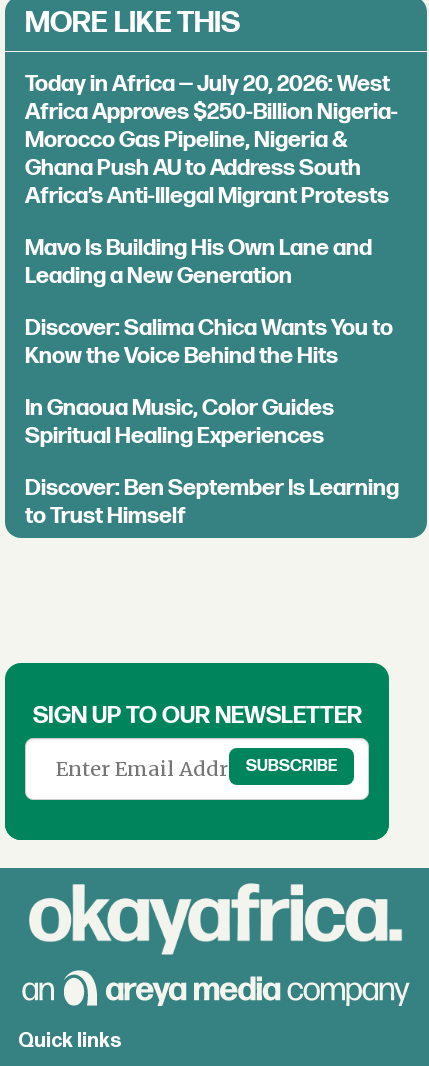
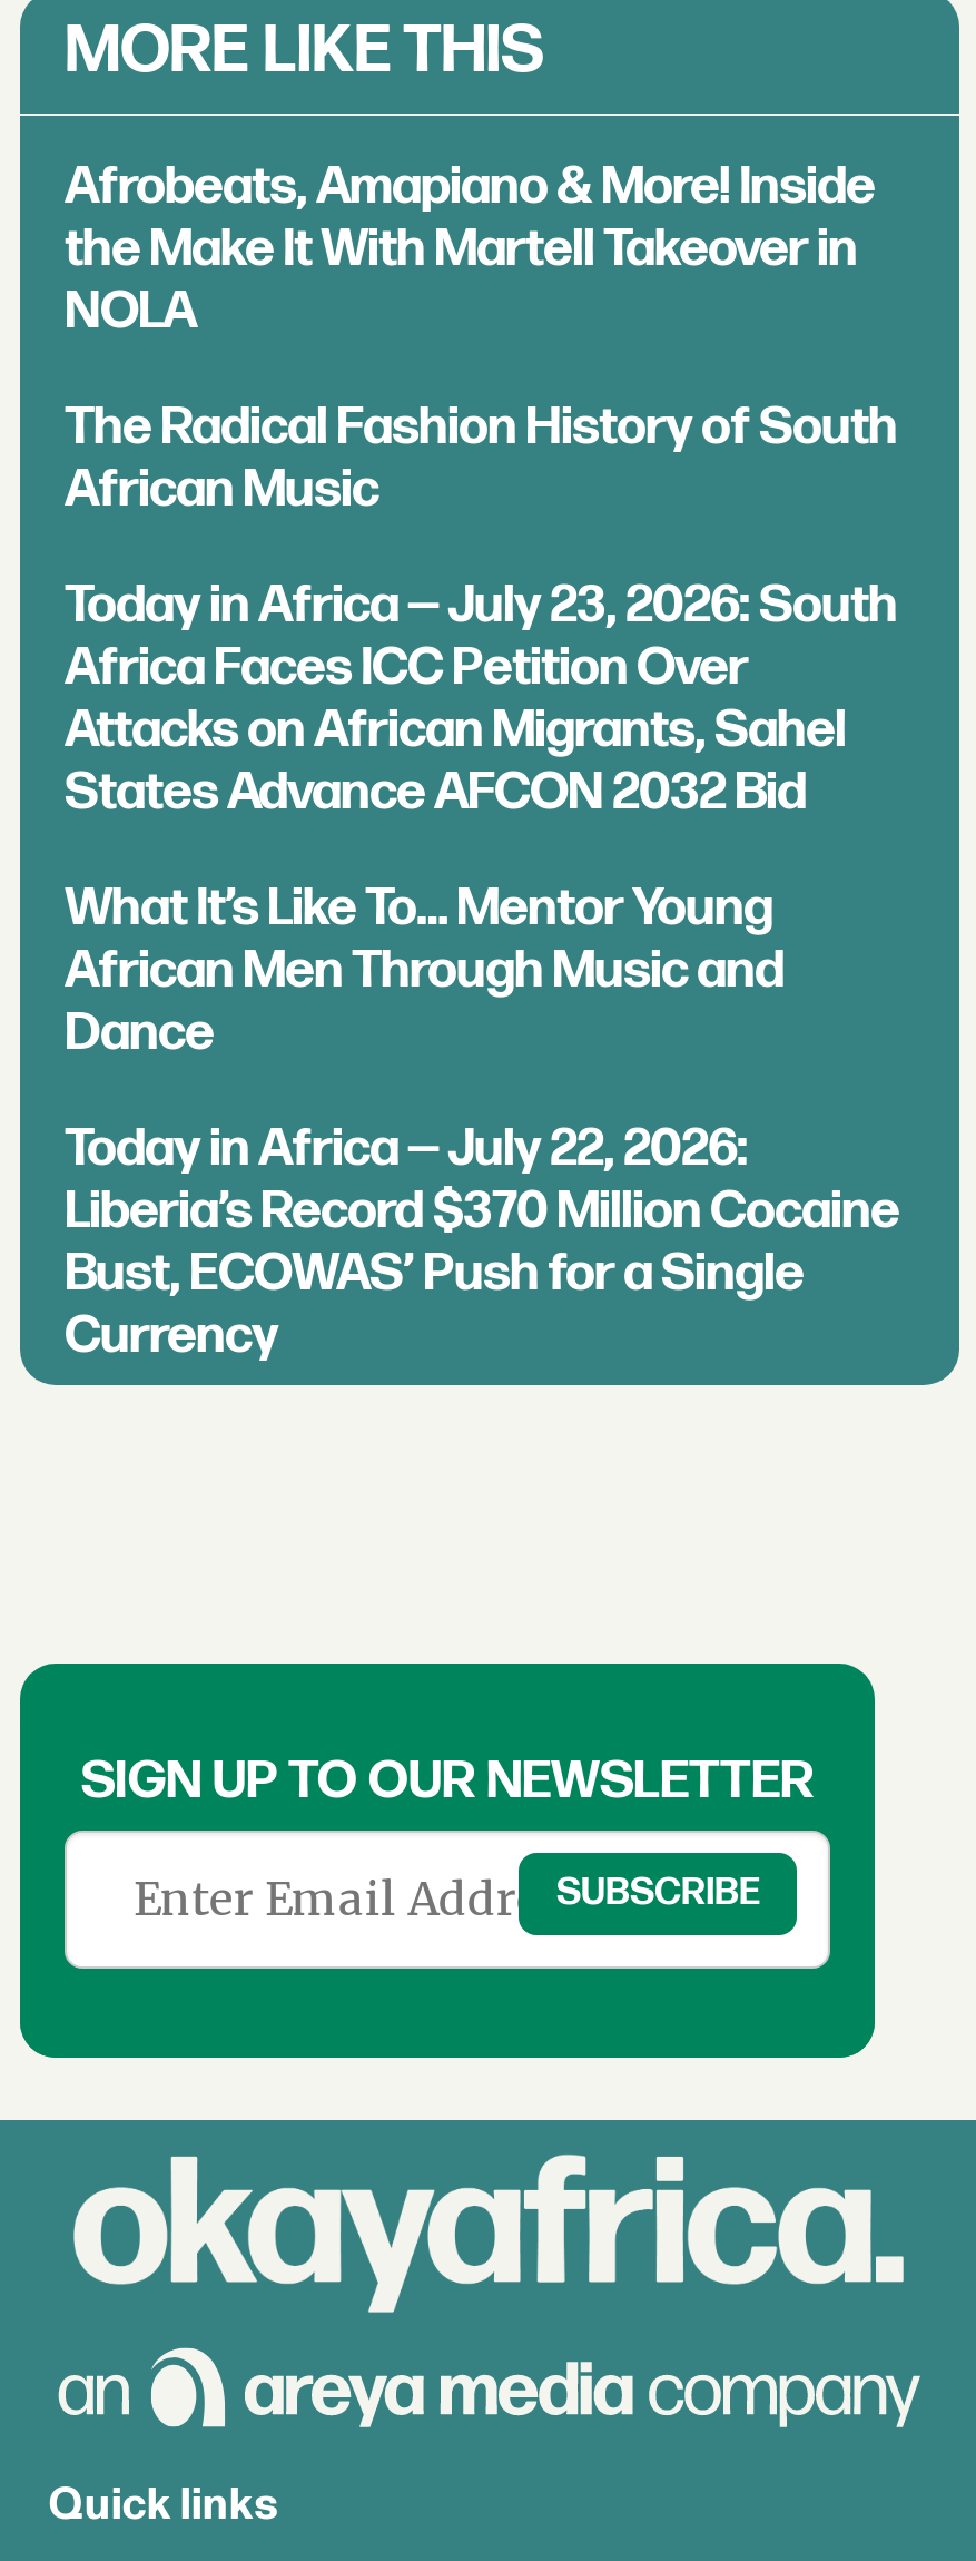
- Today in Africa — July 20, 2026: West
- Africa Approves $250-Billion Nigeria-
- Morocco Gas Pipeline, Nigeria &
- Ghana Push AU to Address South
- Africa’s Anti-Illegal Migrant Protests
+ Afrobeats, Amapiano & More! Inside
+ the Make It With Martell Takeover in
+ NOLA

- Mavo Is Building His Own Lane and
- Leading a New Generation
+ The Radical Fashion History of South
+ African Music

- Discover: Salima Chica Wants You to
- Know the Voice Behind the Hits
+ Today in Africa — July 23, 2026: South
+ Africa Faces ICC Petition Over
+ Attacks on African Migrants, Sahel
+ States Advance AFCON 2032 Bid

- In Gnaoua Music, Color Guides
- Spiritual Healing Experiences
+ What It’s Like To… Mentor Young
+ African Men Through Music and
+ Dance

- Discover: Ben September Is Learning
- to Trust Himself
+ Today in Africa — July 22, 2026:
+ Liberia’s Record $370 Million Cocaine
+ Bust, ECOWAS’ Push for a Single
+ Currency
